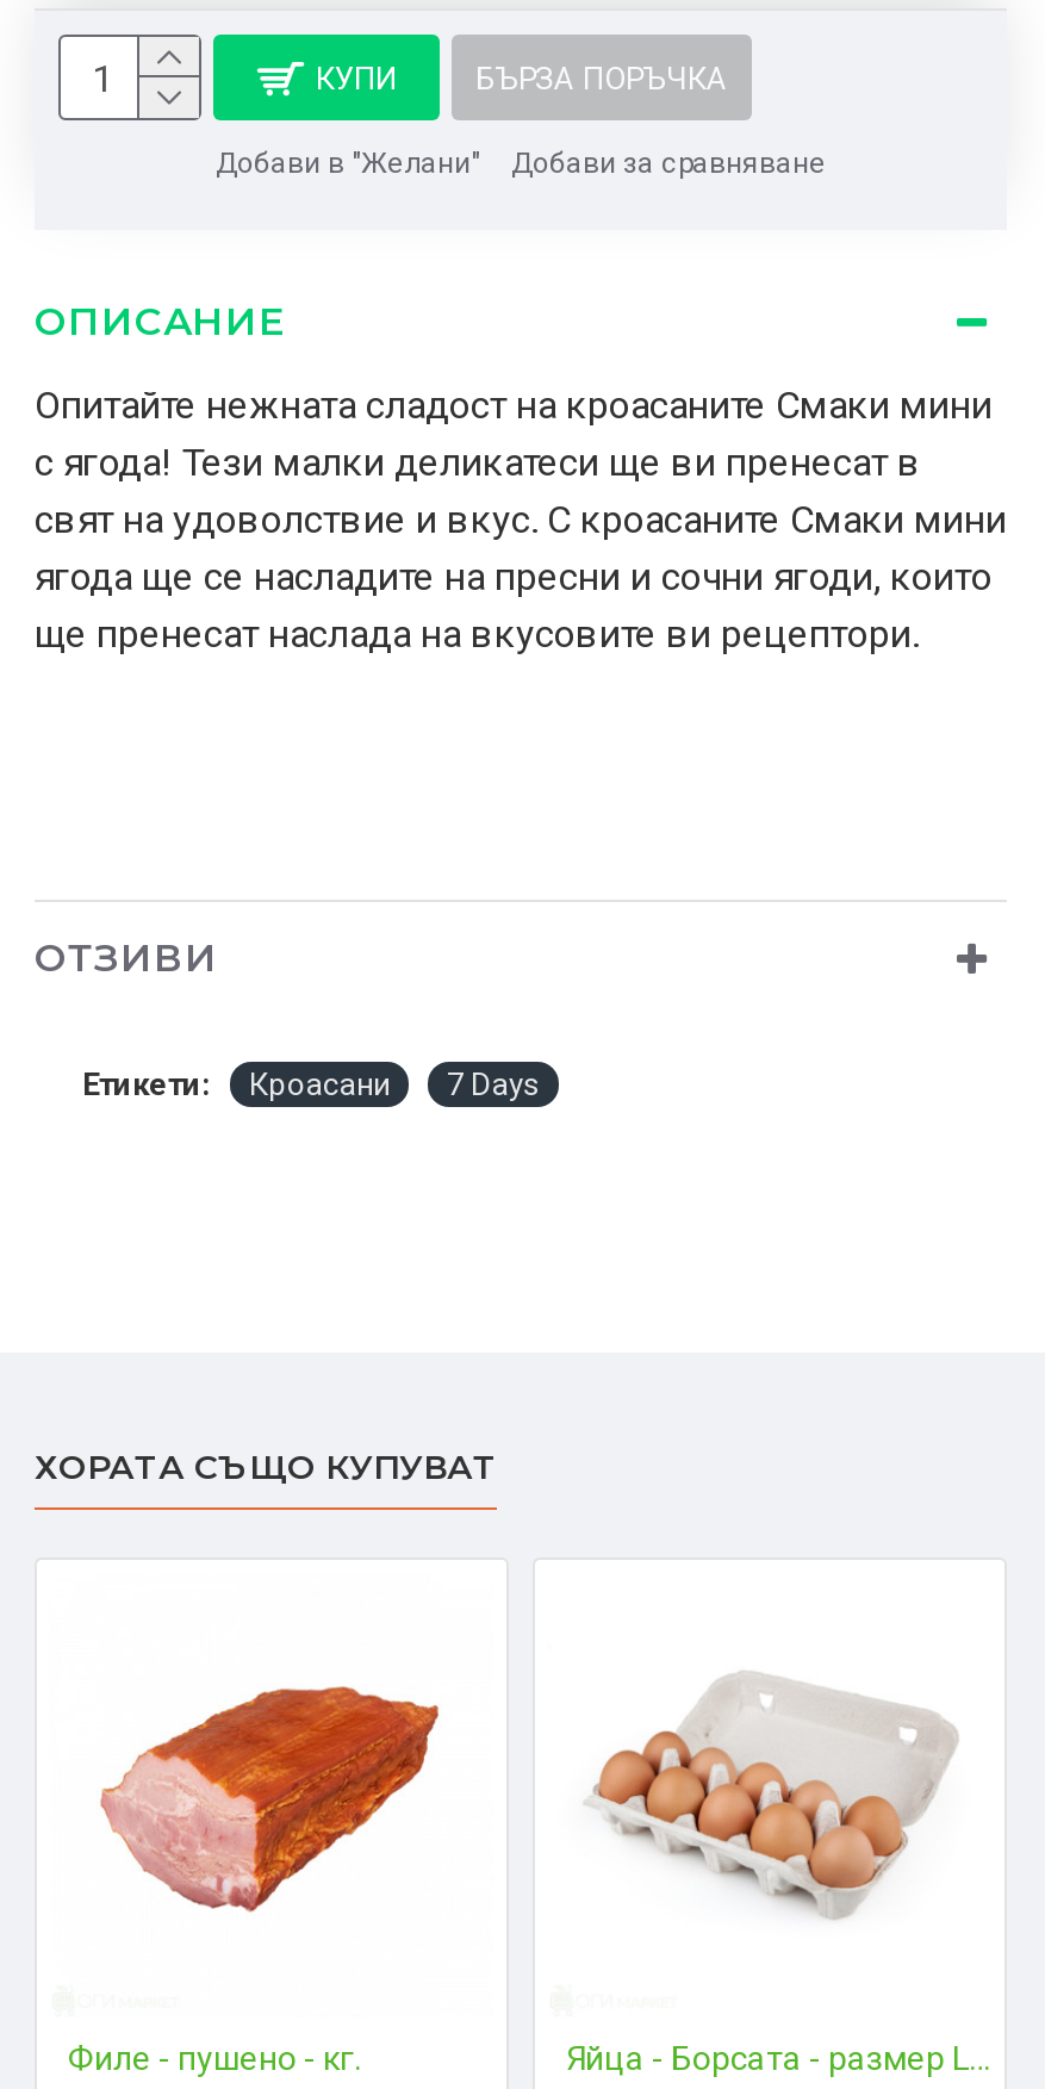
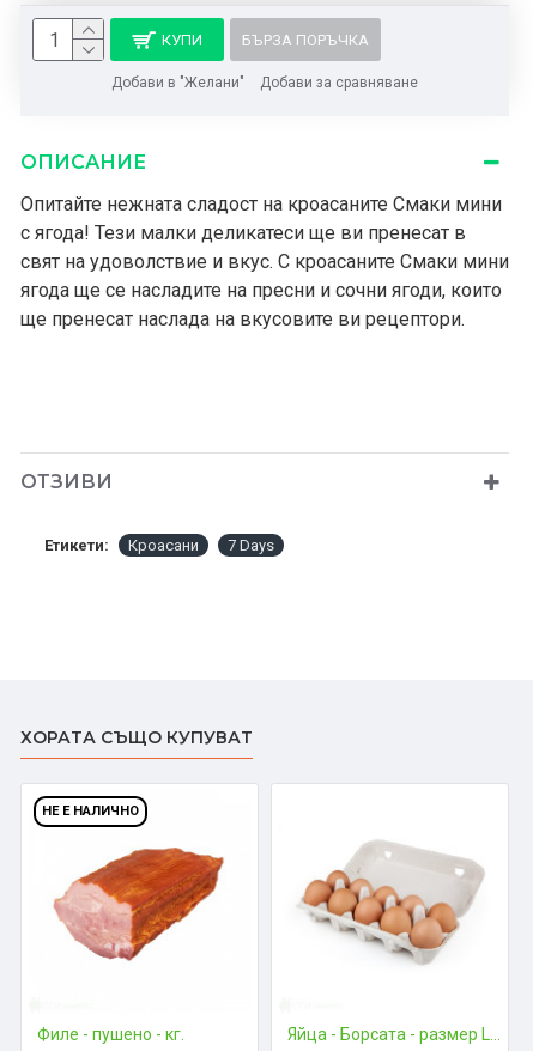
+ НЕ Е НАЛИЧНО
